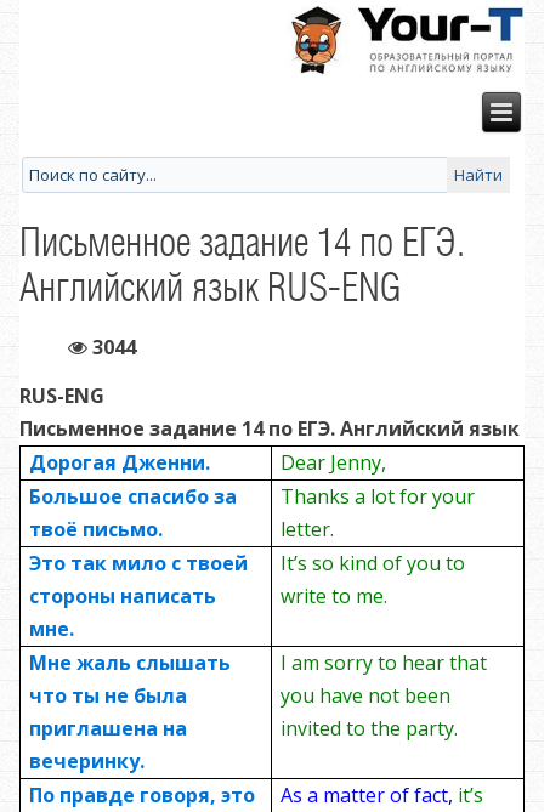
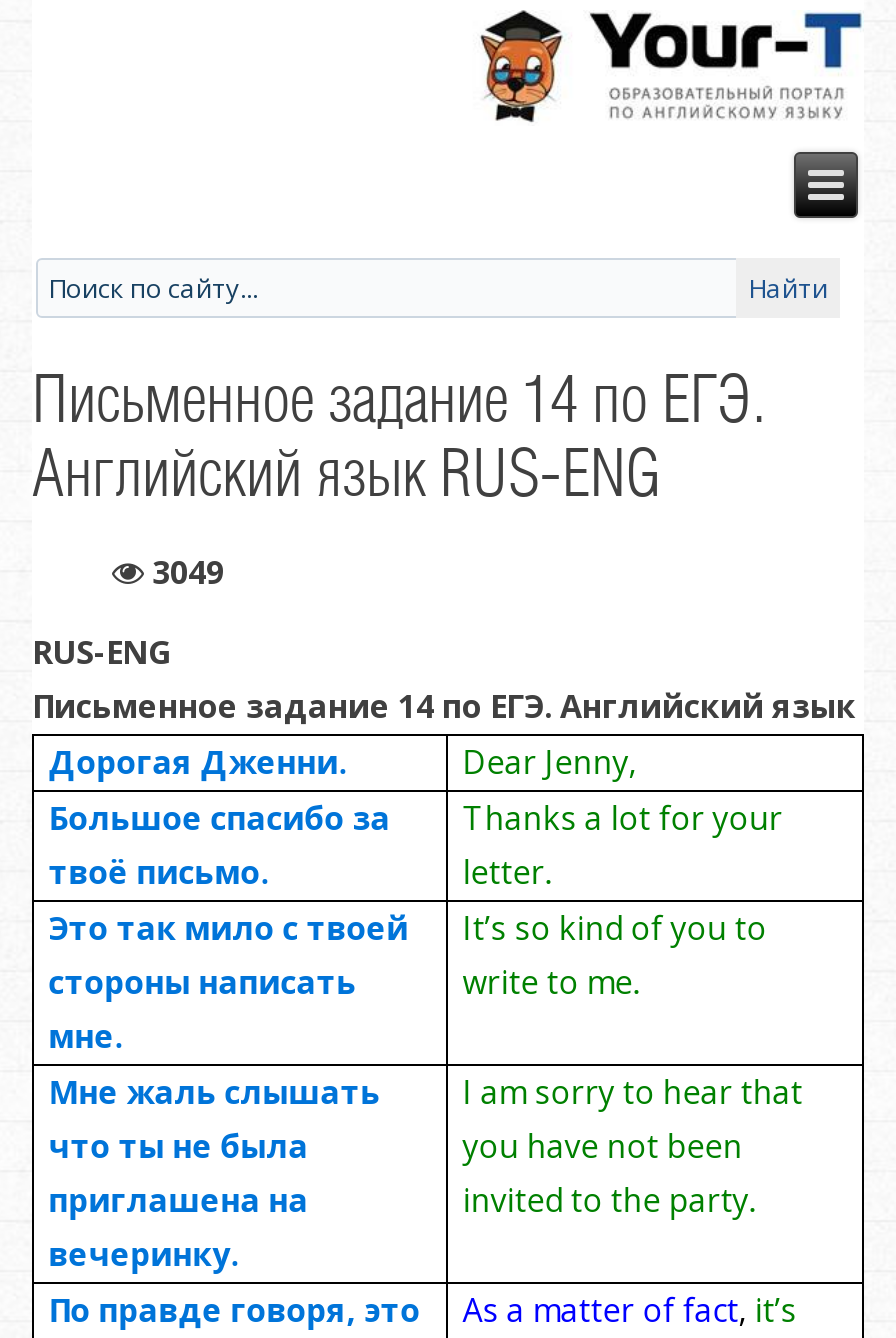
- 3044
+ 3049
